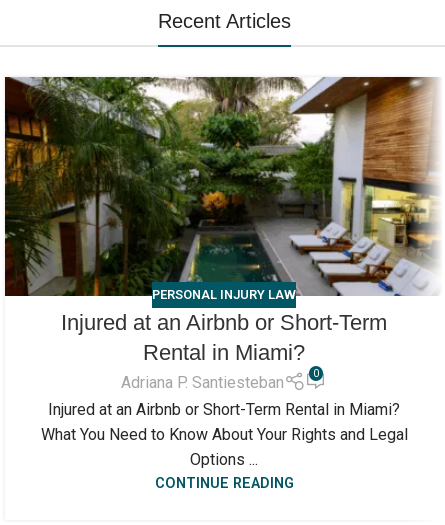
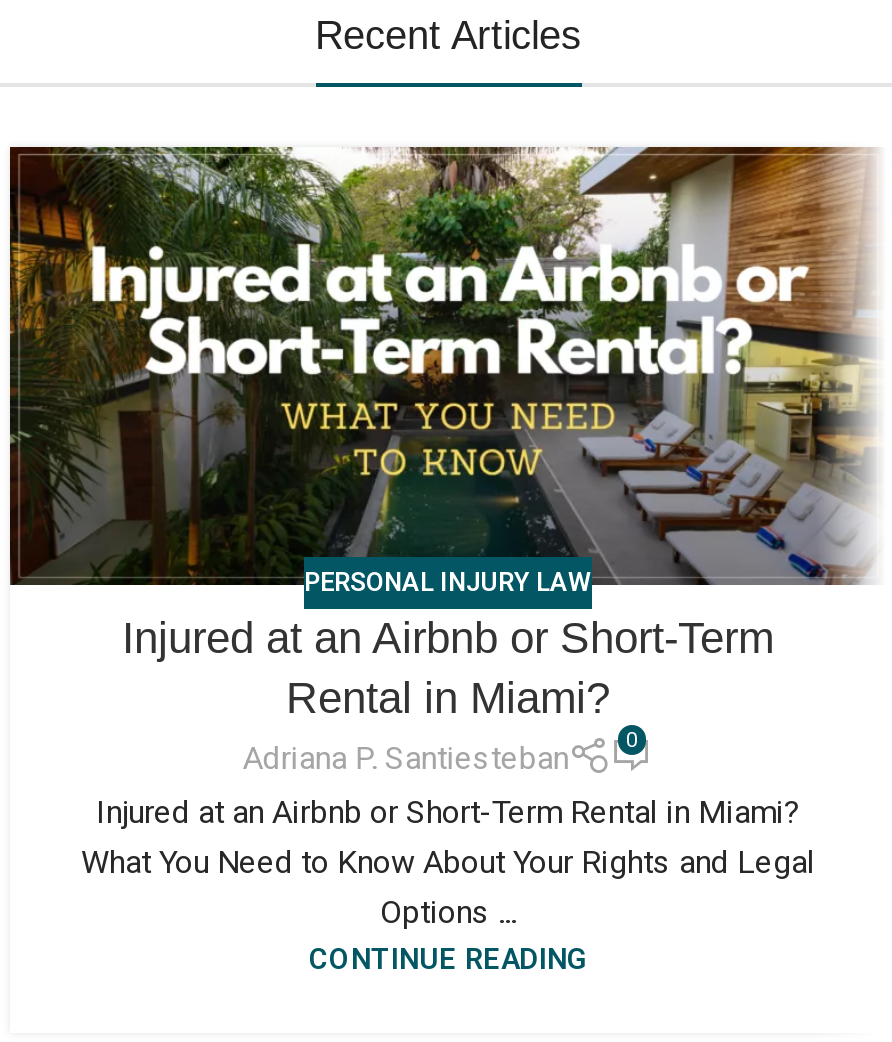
- [image]
+ [image]
